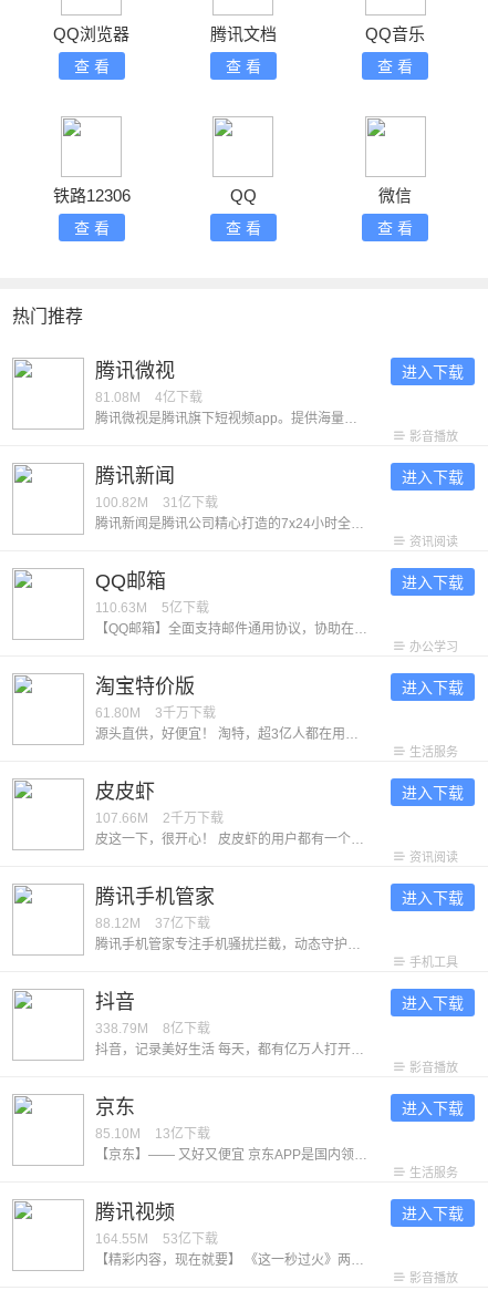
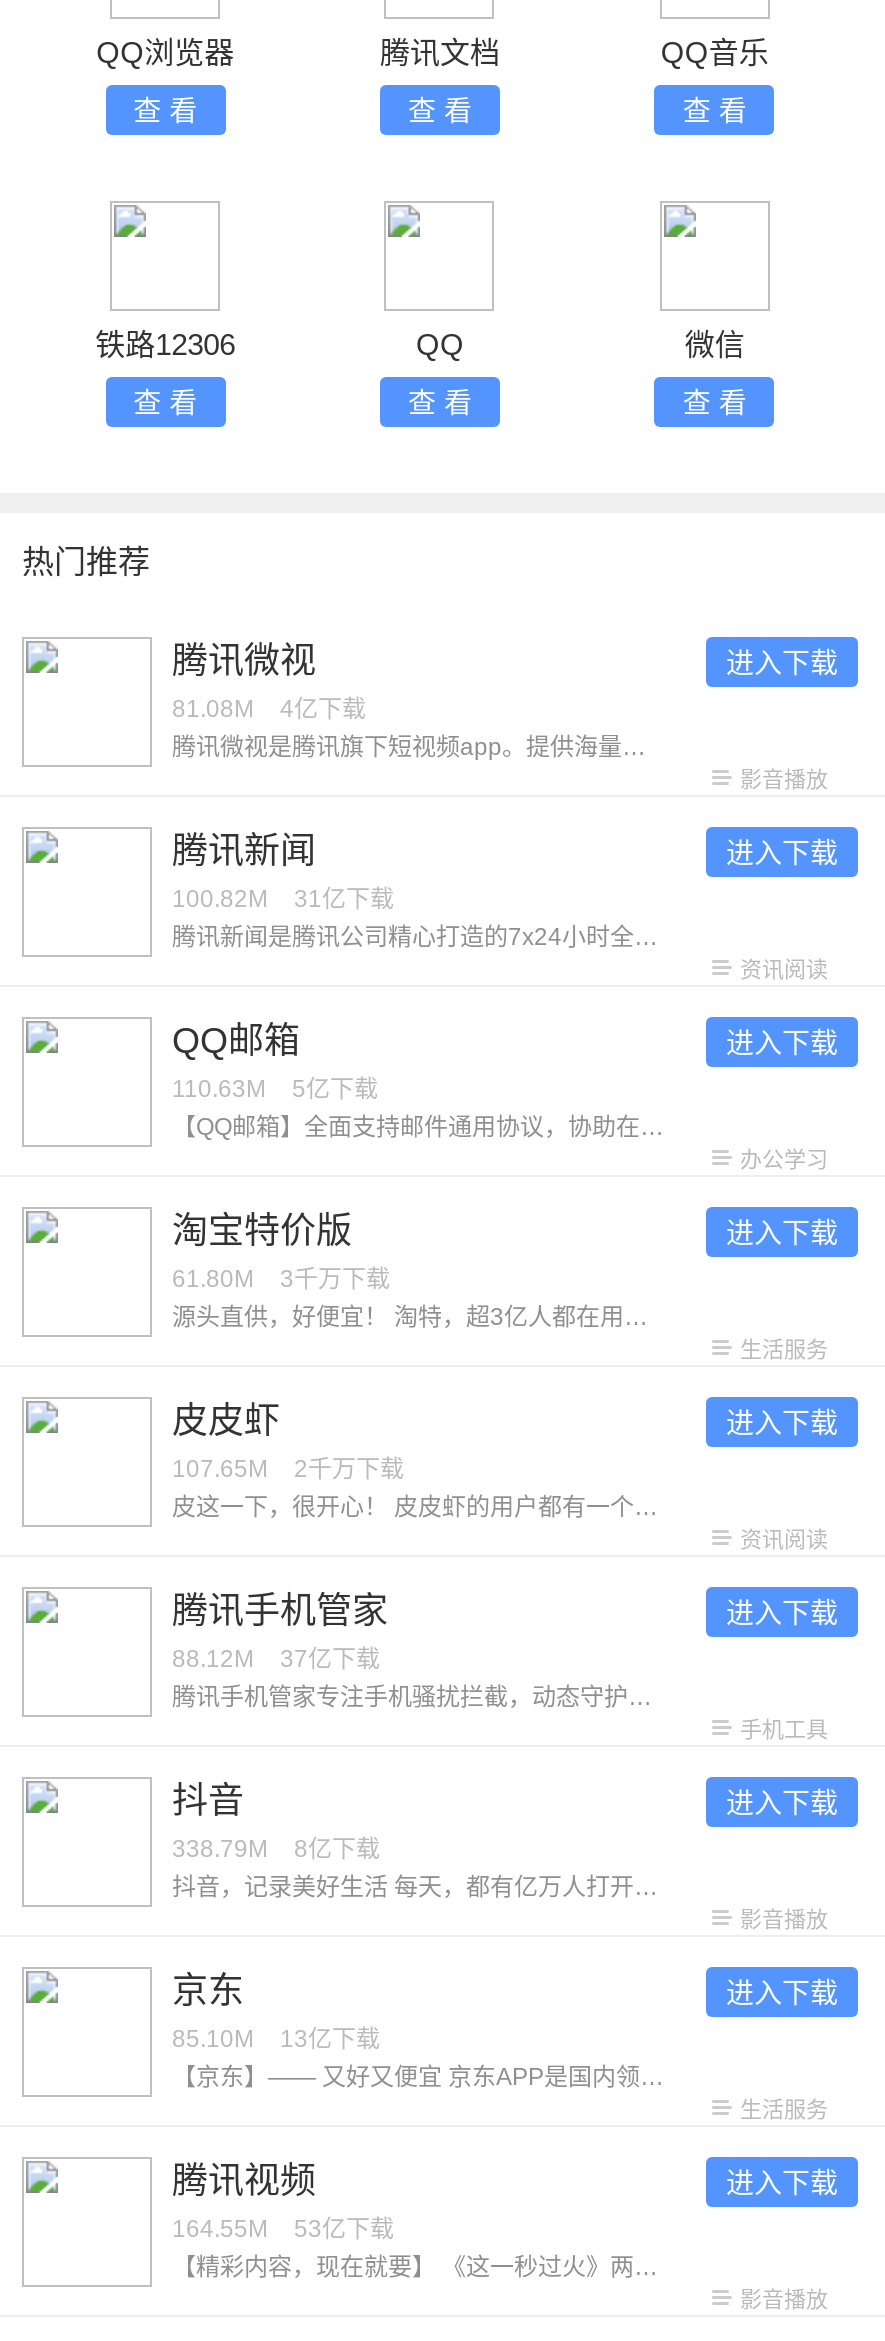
- 107.66M 2千万下载
+ 107.65M 2千万下载
